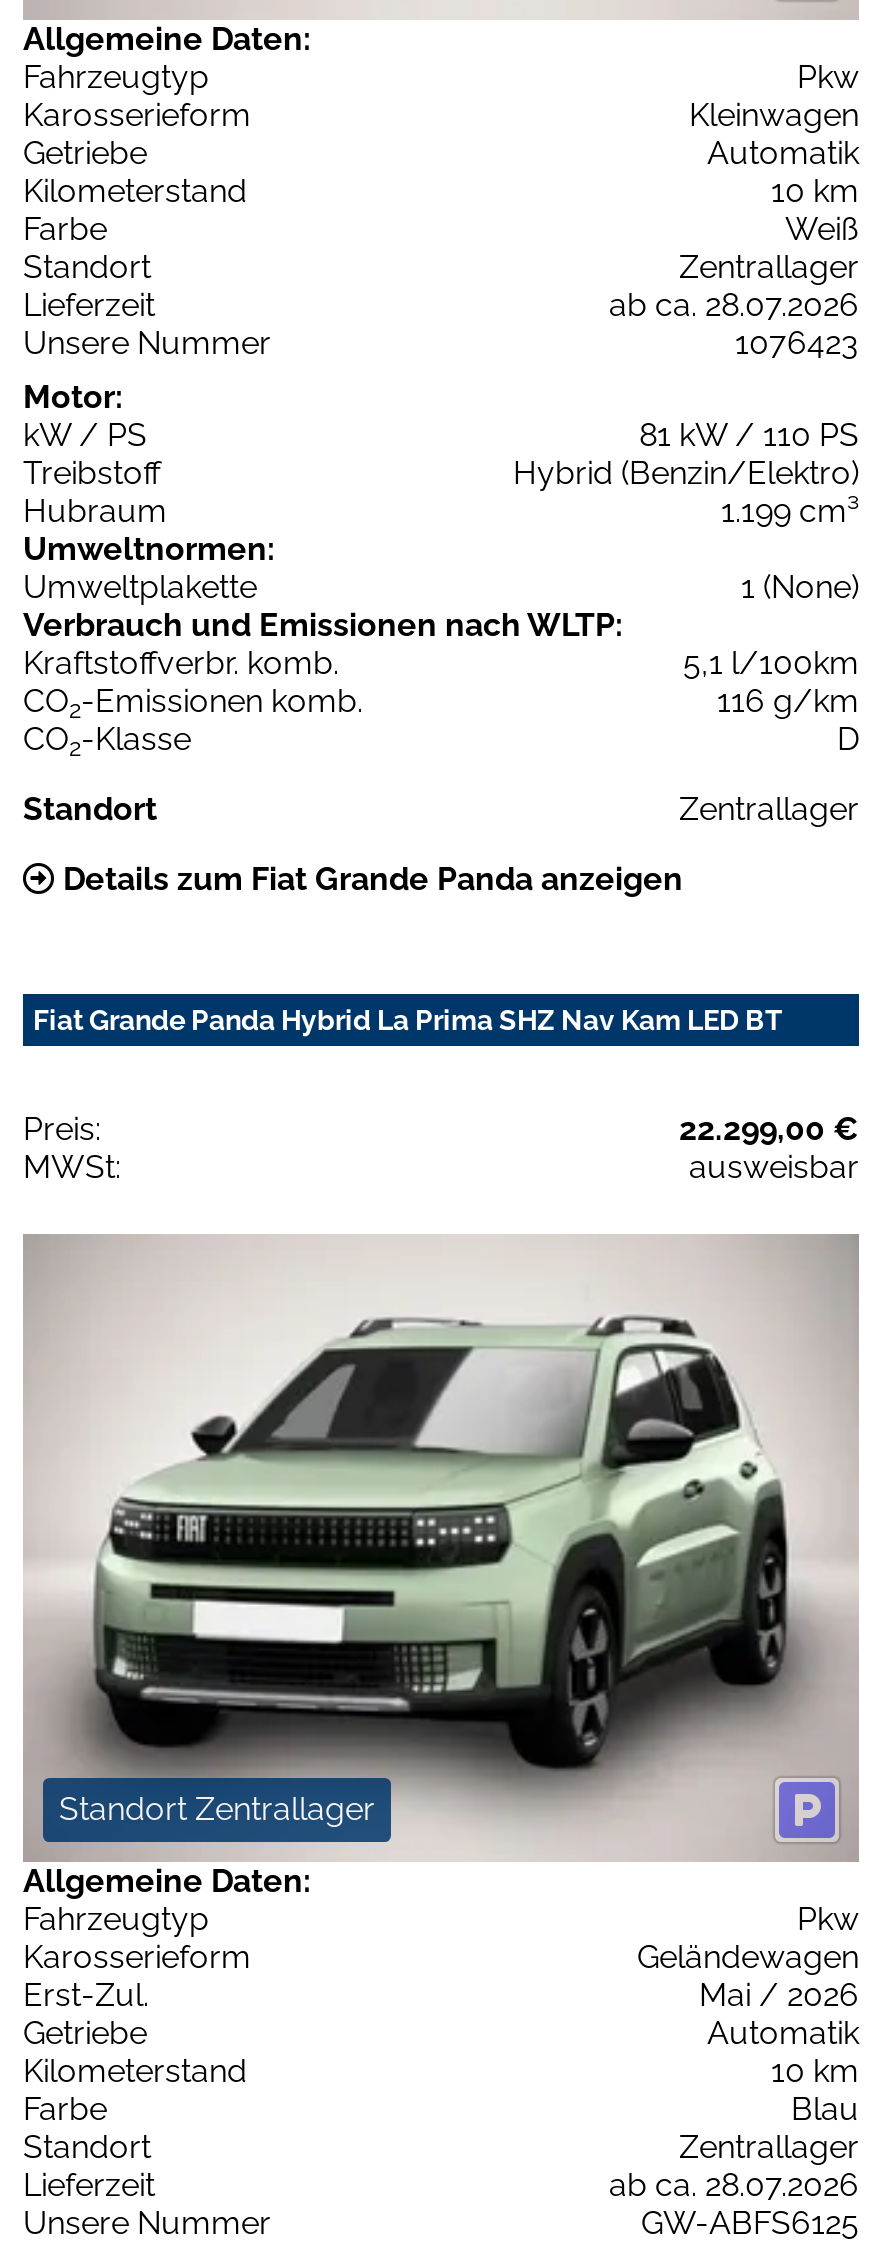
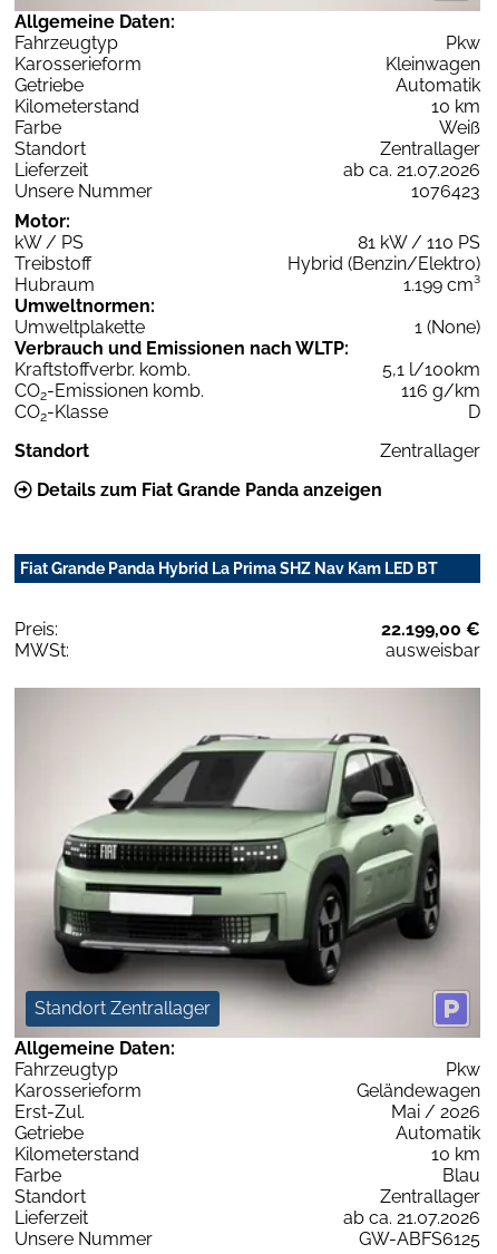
- ab ca. 28.07.2026
+ ab ca. 21.07.2026

- 22.299,00 €
+ 22.199,00 €

- ab ca. 28.07.2026
+ ab ca. 21.07.2026
